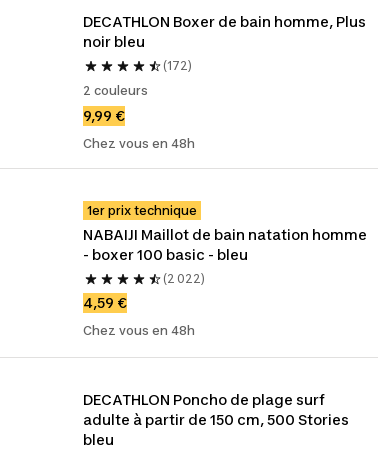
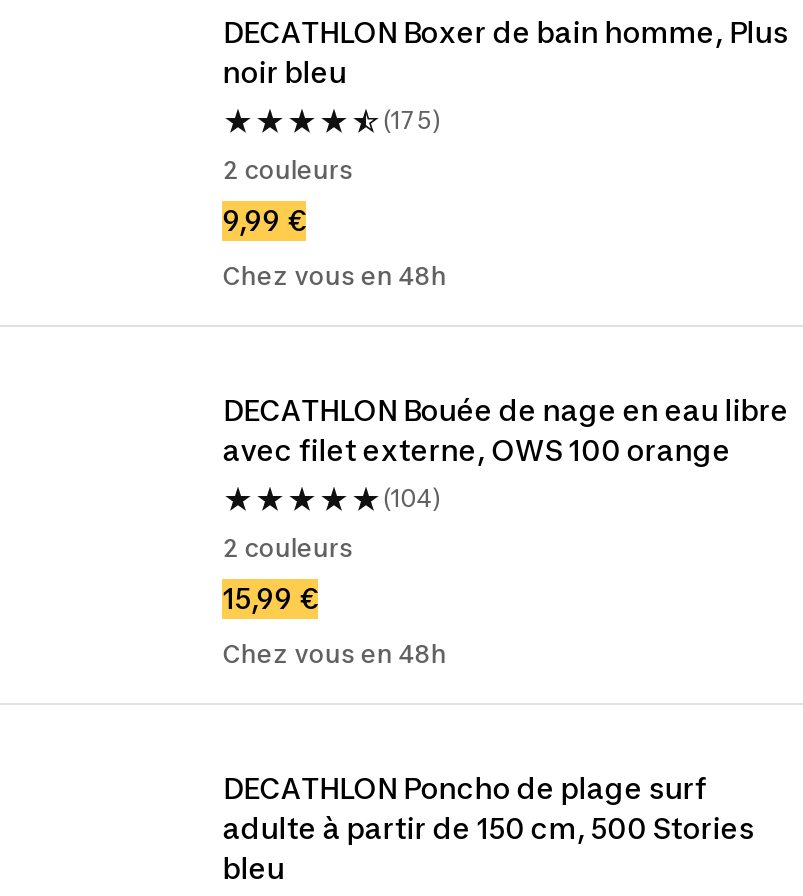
- (172)
+ (175)

- 1er prix technique
+ DECATHLON Bouée de nage en eau libre
+ avec filet externe, OWS 100 orange

- NABAIJI Maillot de bain natation homme
- - boxer 100 basic - bleu
+ (104)

- (2 022)
+ 2 couleurs

- 4,59 €
+ 15,99 €
